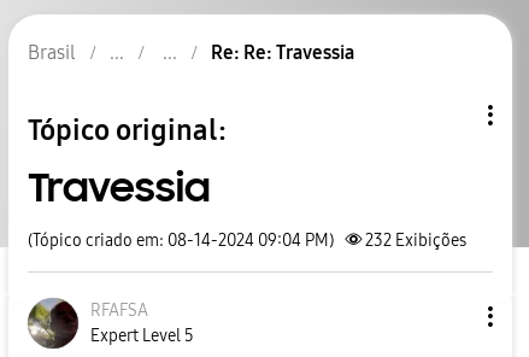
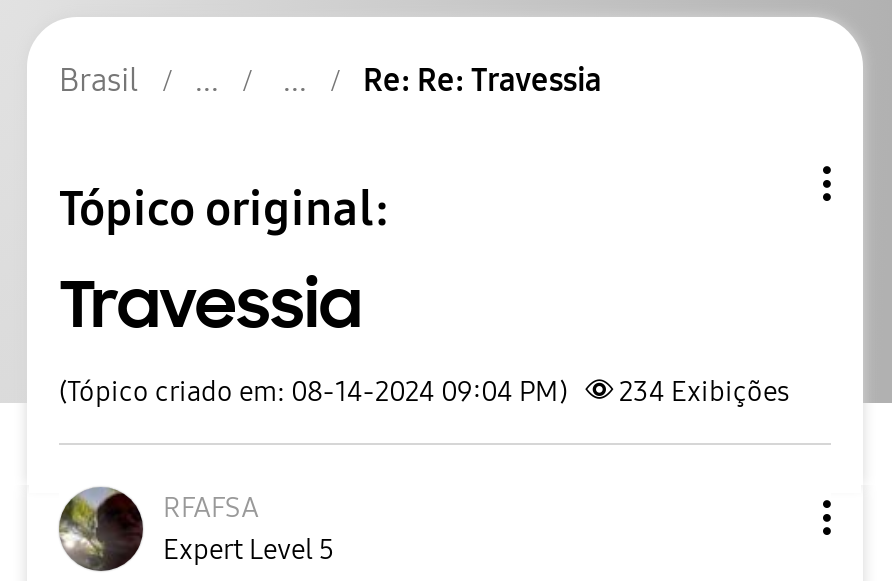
- (Tópico criado em: 08-14-2024 09:04 PM) 232 Exibições
+ (Tópico criado em: 08-14-2024 09:04 PM) 234 Exibições
